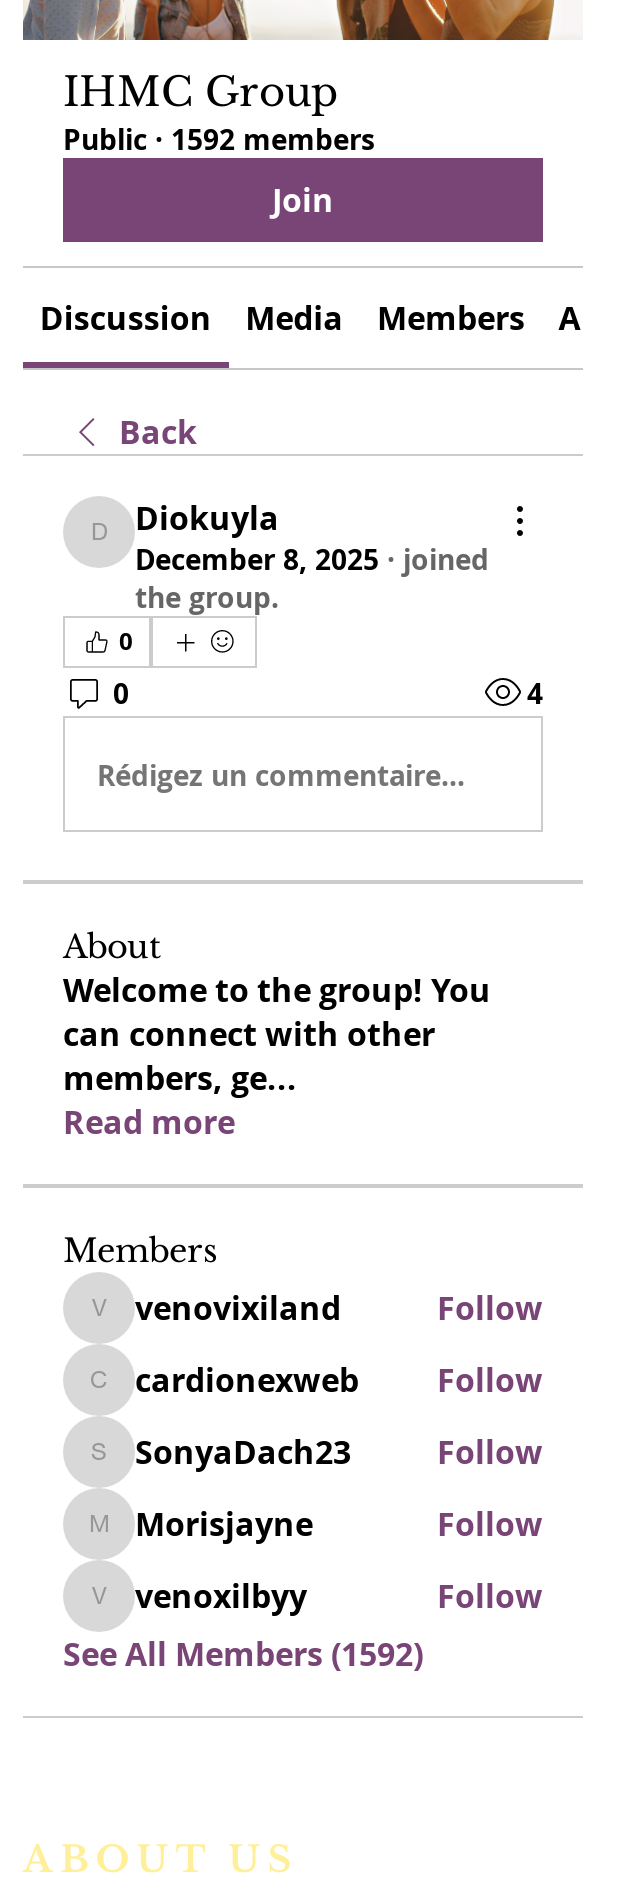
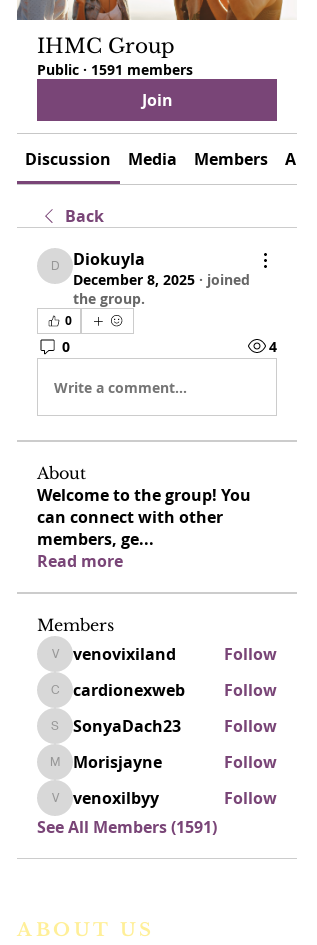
- Public · 1592 members
+ Public · 1591 members

- Rédigez un commentaire...
+ Write a comment...

- See All Members (1592)
+ See All Members (1591)
